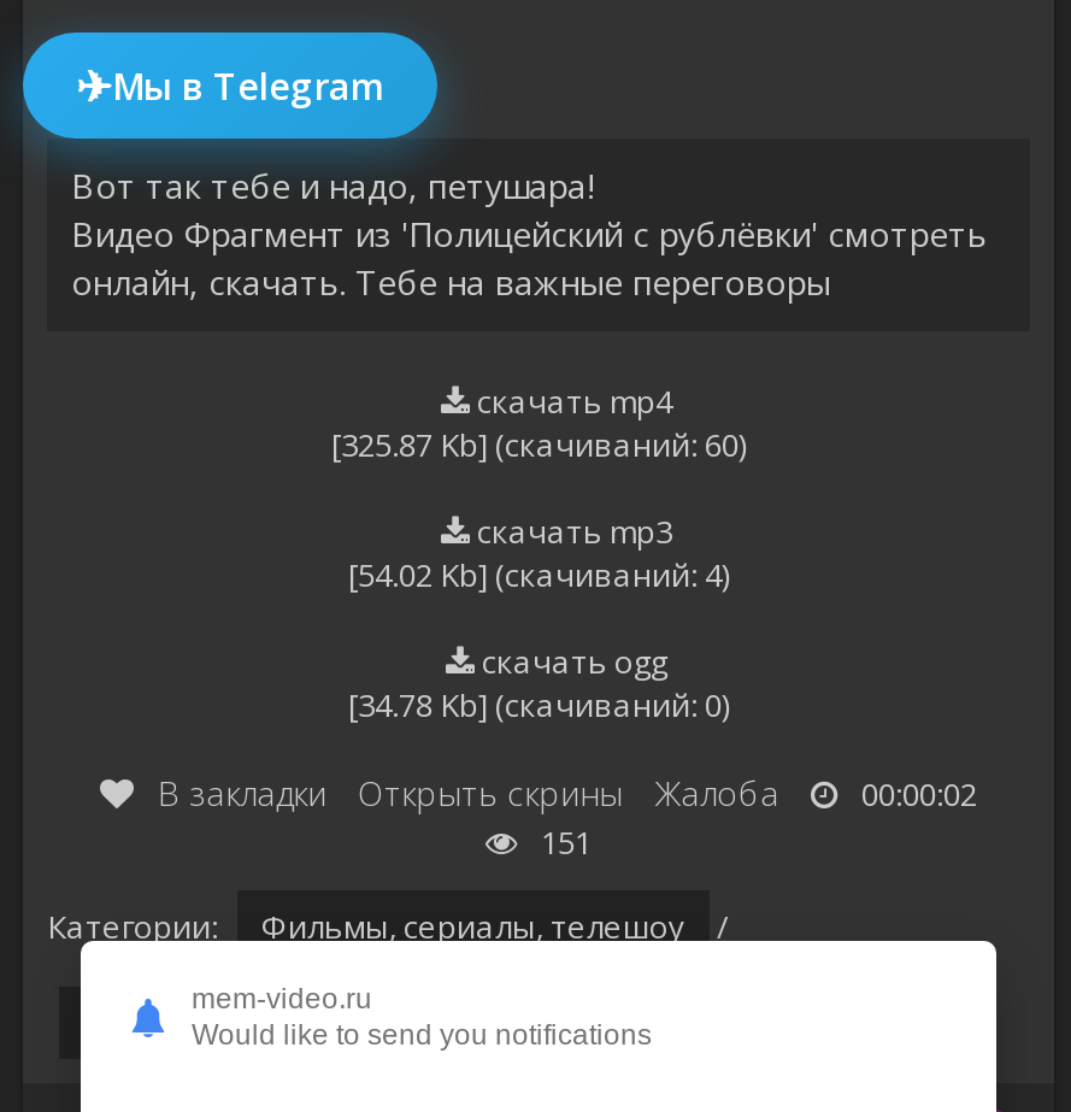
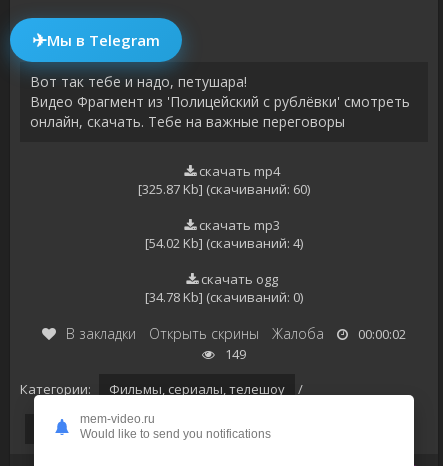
- 151
+ 149
